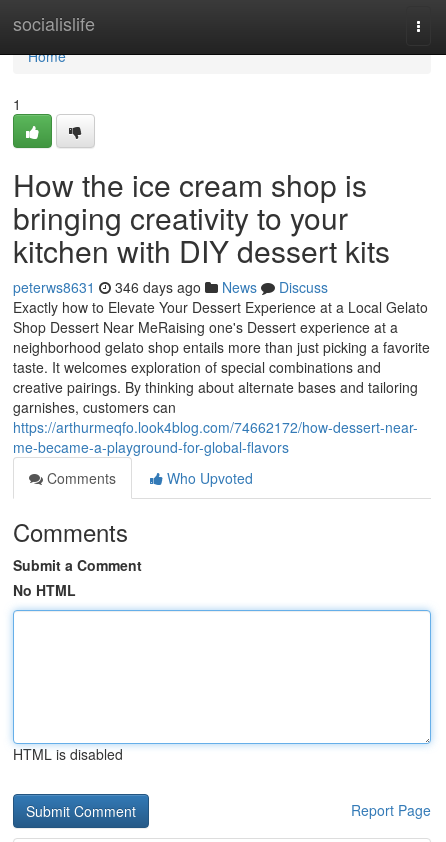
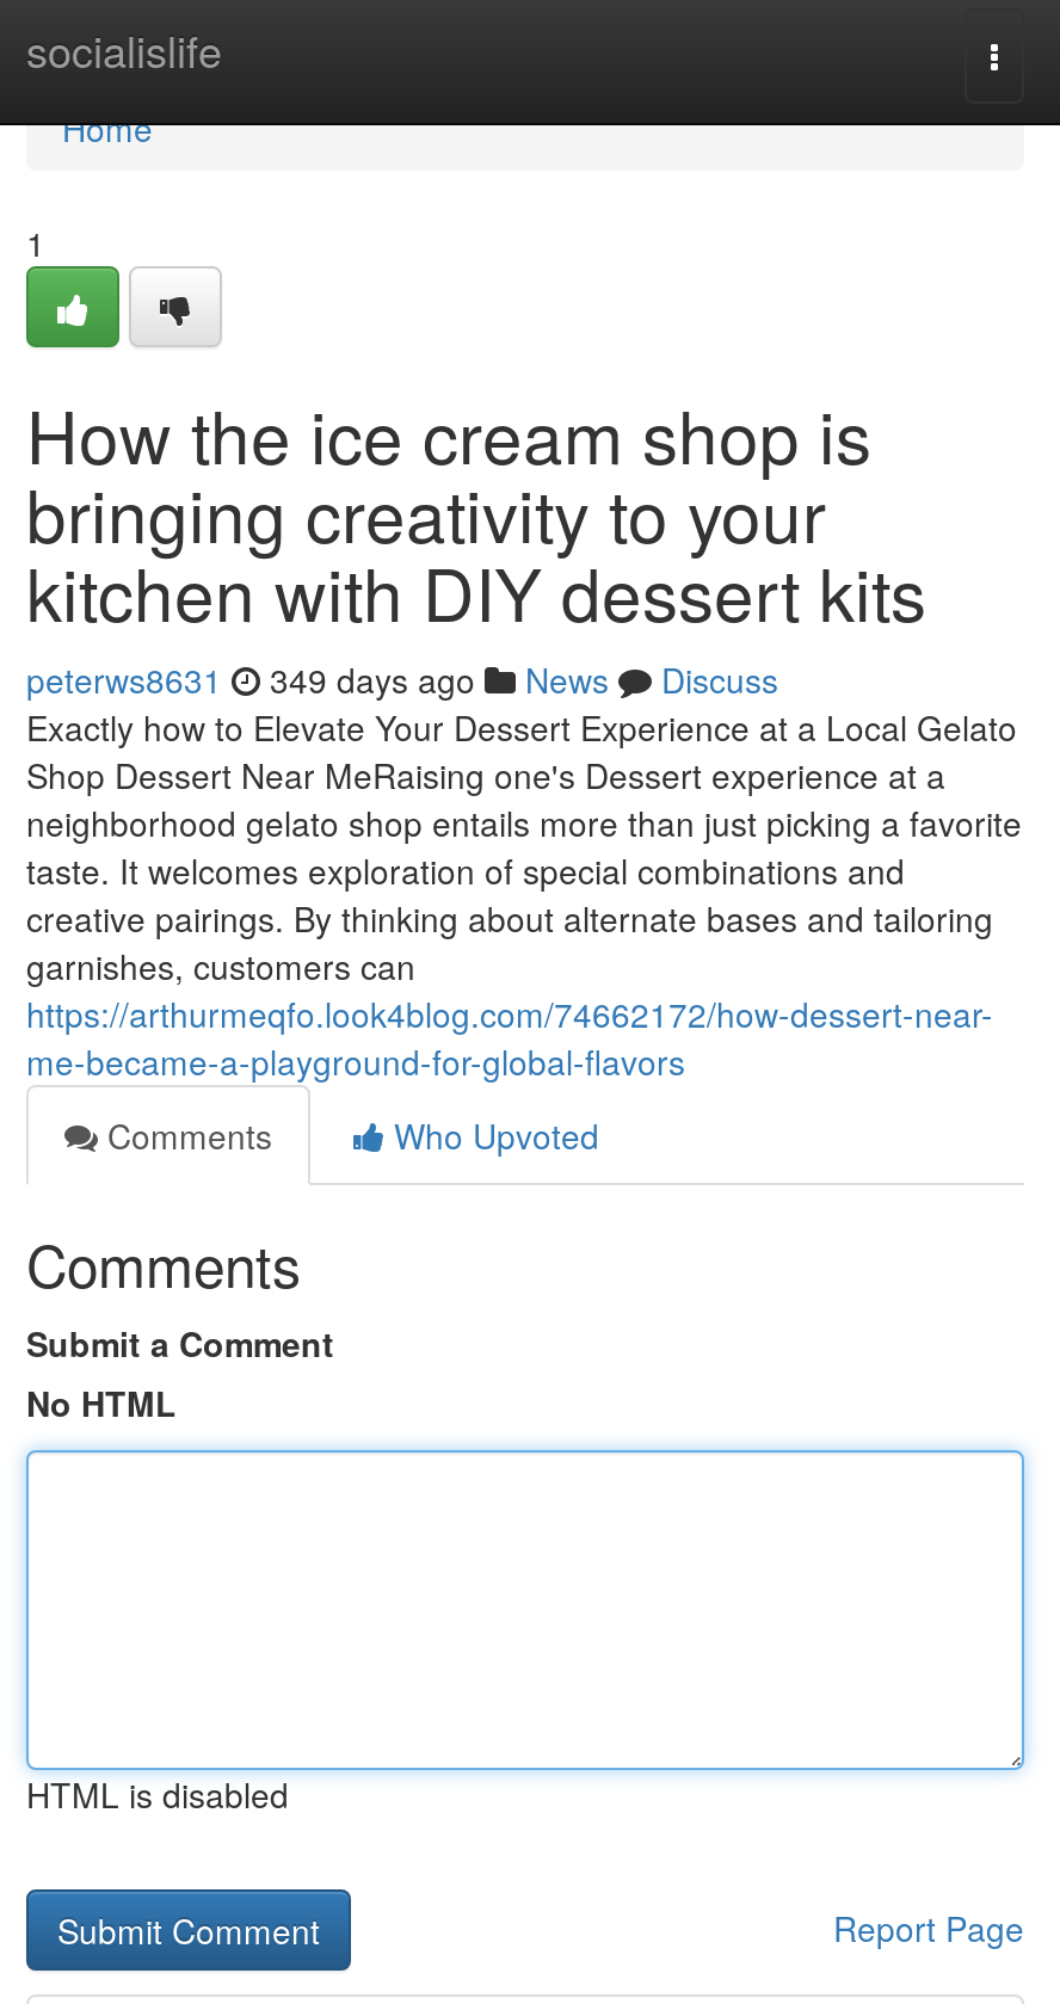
- peterws8631 346 days ago News Discuss
+ peterws8631 349 days ago News Discuss
